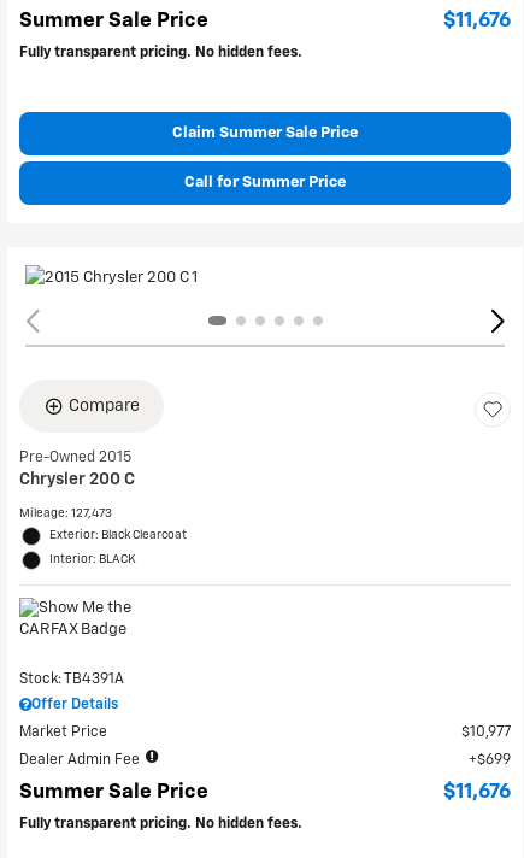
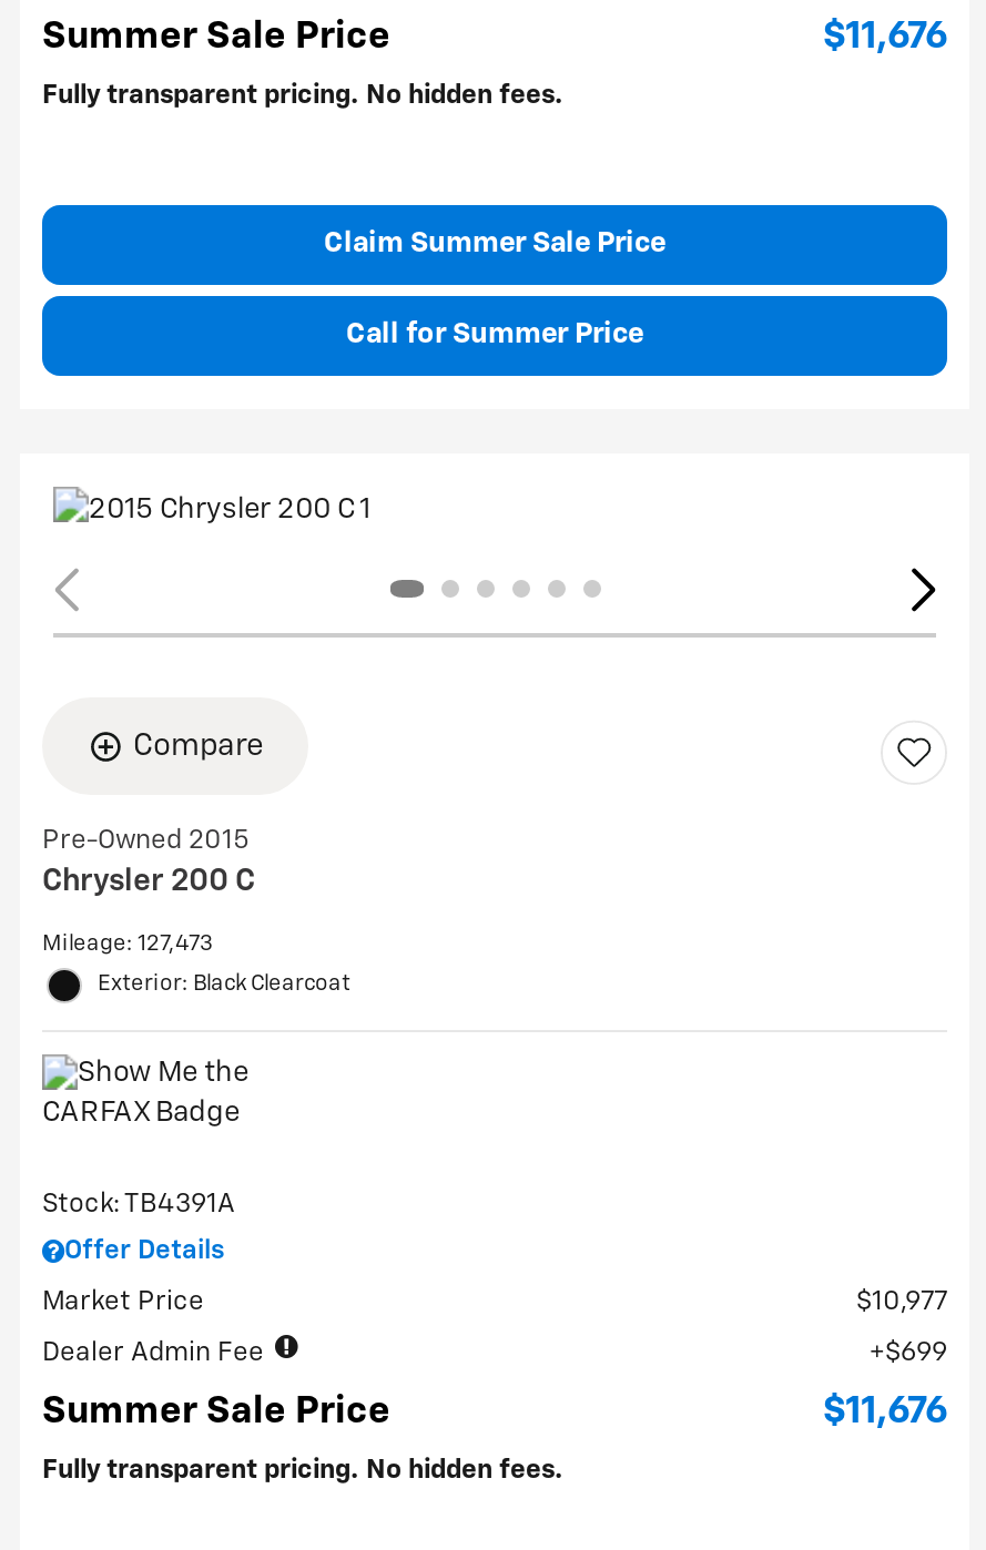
- Interior: BLACK
